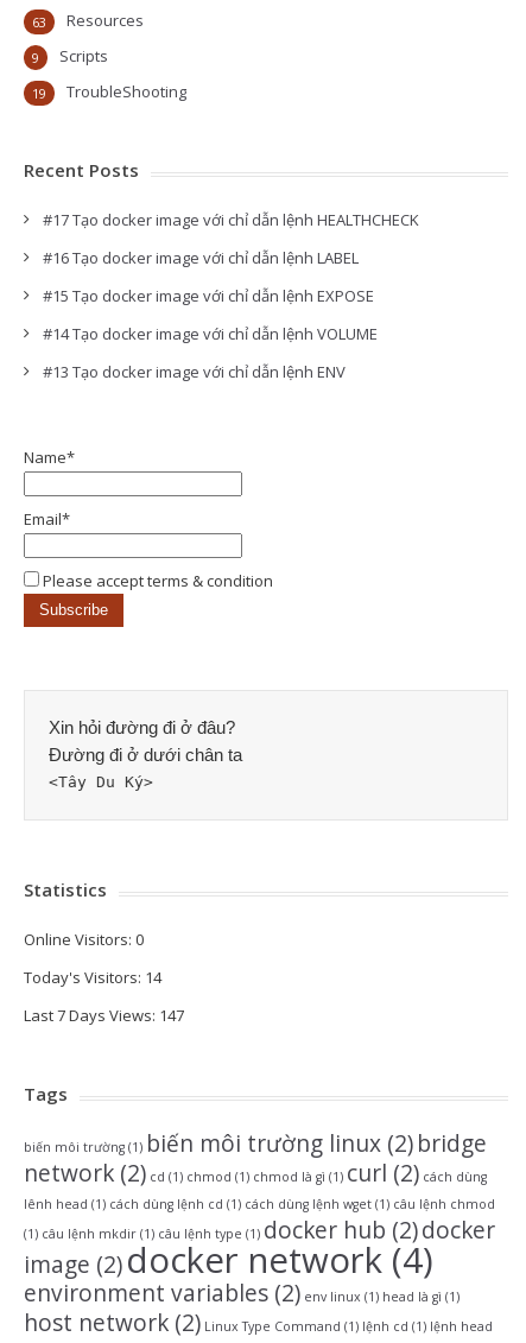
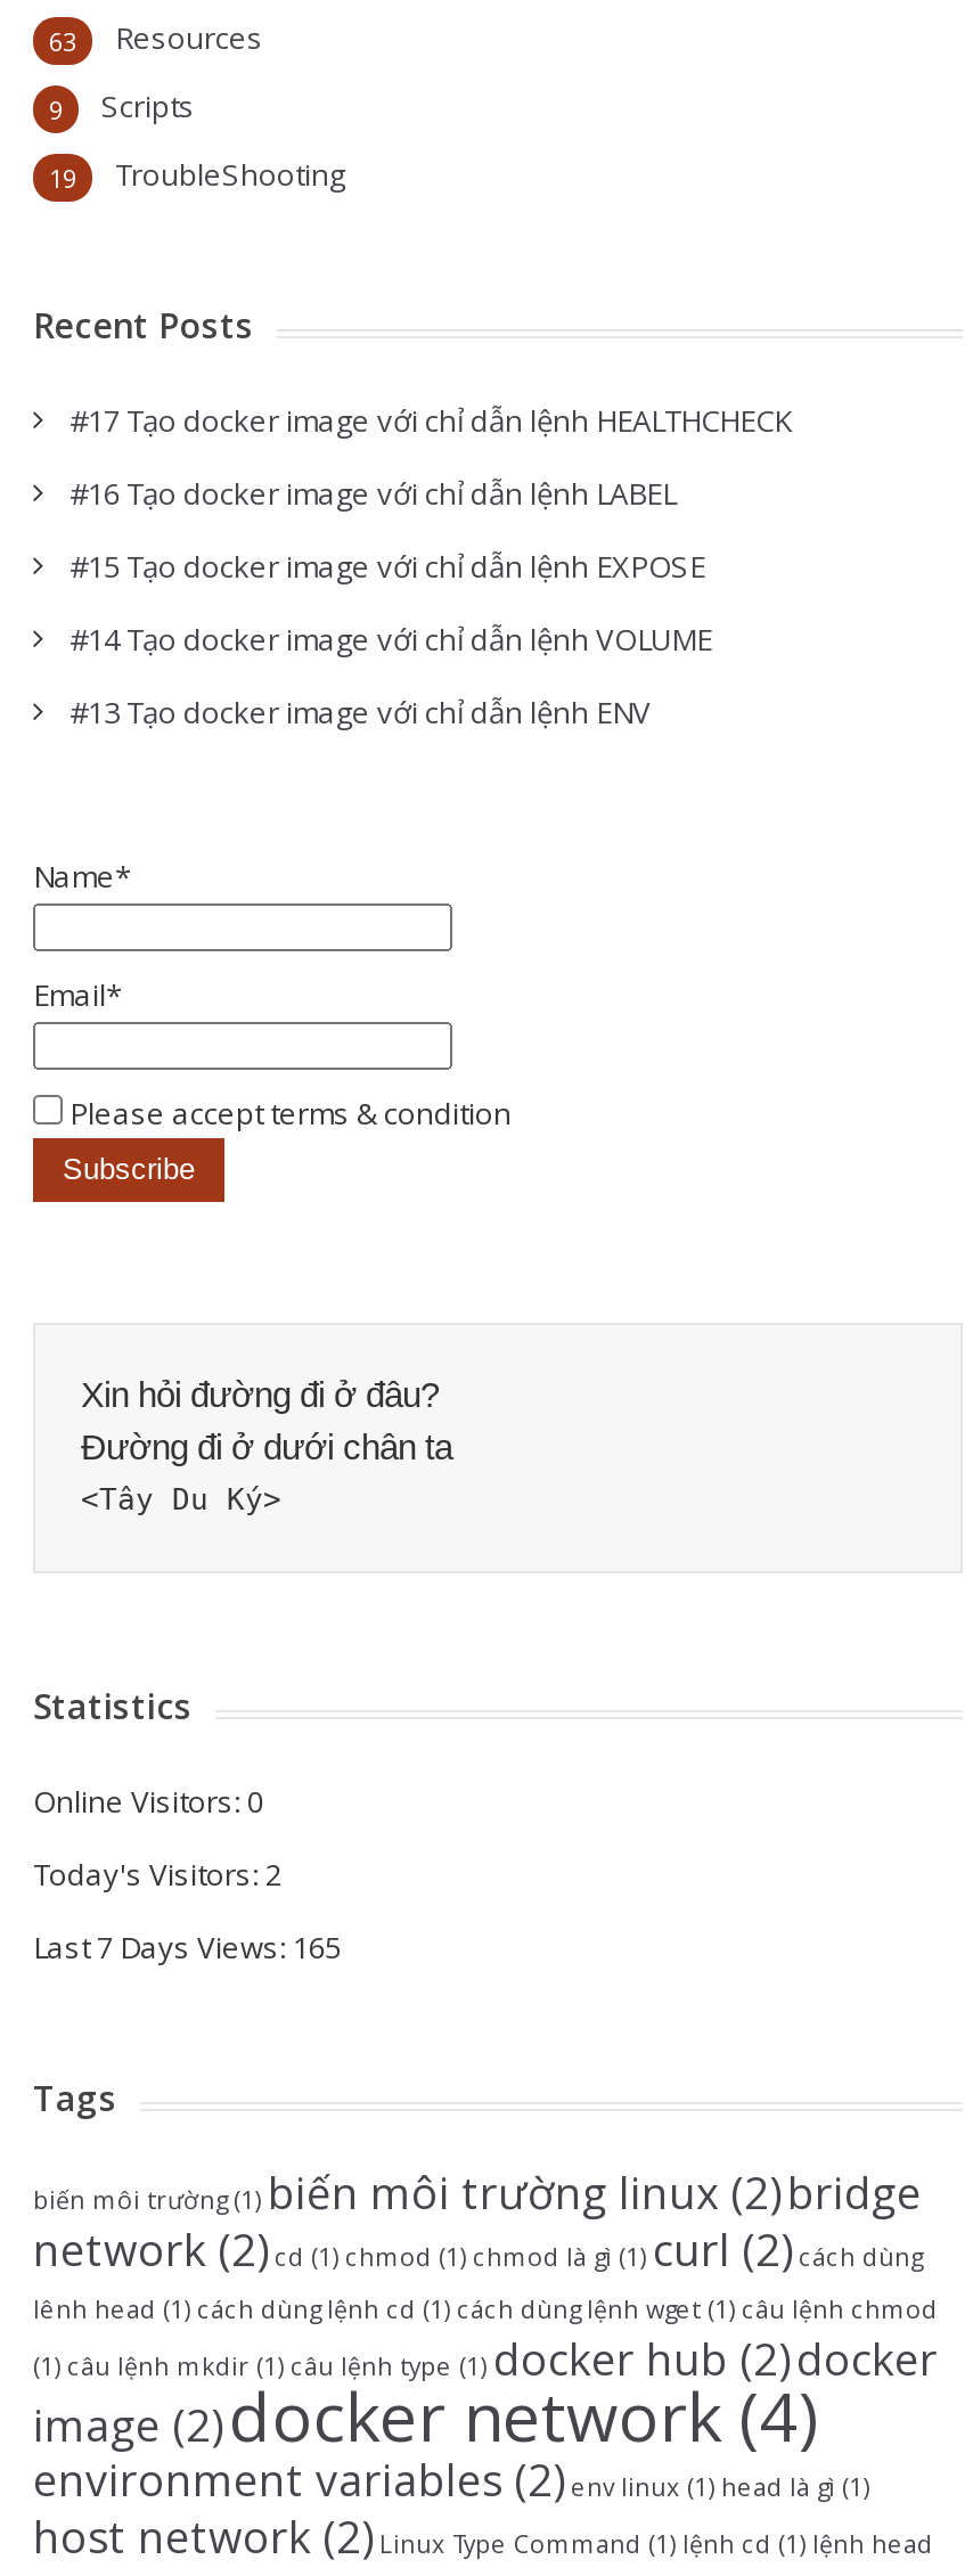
- Today's Visitors: 14
+ Today's Visitors: 2

- Last 7 Days Views: 147
+ Last 7 Days Views: 165
